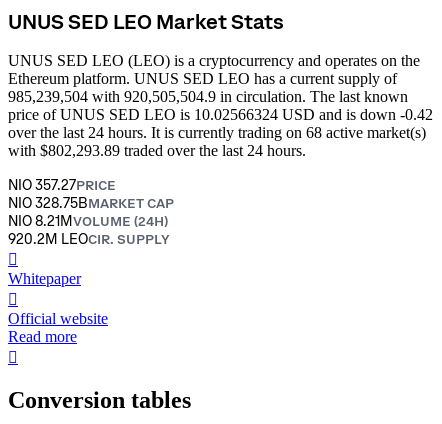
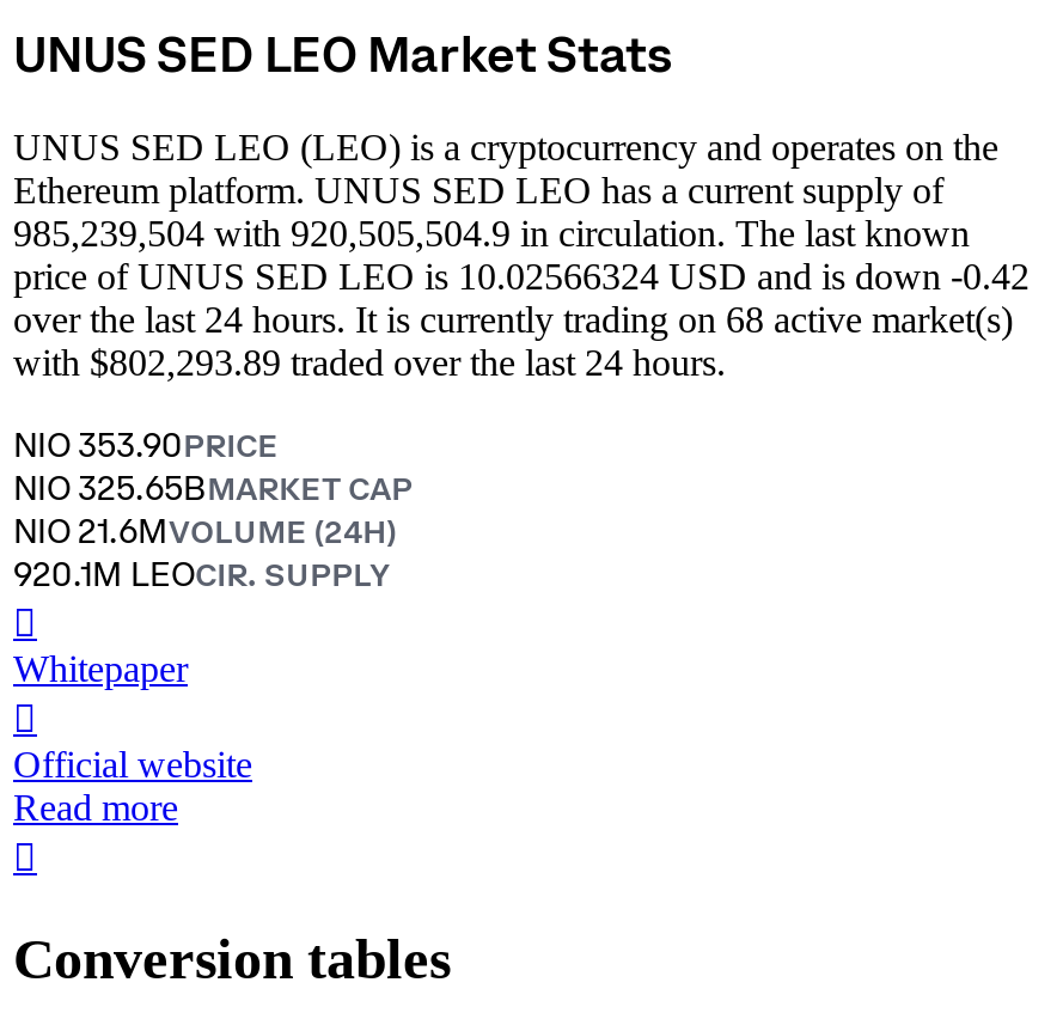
- NIO 357.27PRICE
+ NIO 353.90PRICE

- NIO 328.75BMARKET CAP
+ NIO 325.65BMARKET CAP

- NIO 8.21MVOLUME (24H)
+ NIO 21.6MVOLUME (24H)

- 920.2M LEOCIR. SUPPLY
+ 920.1M LEOCIR. SUPPLY
